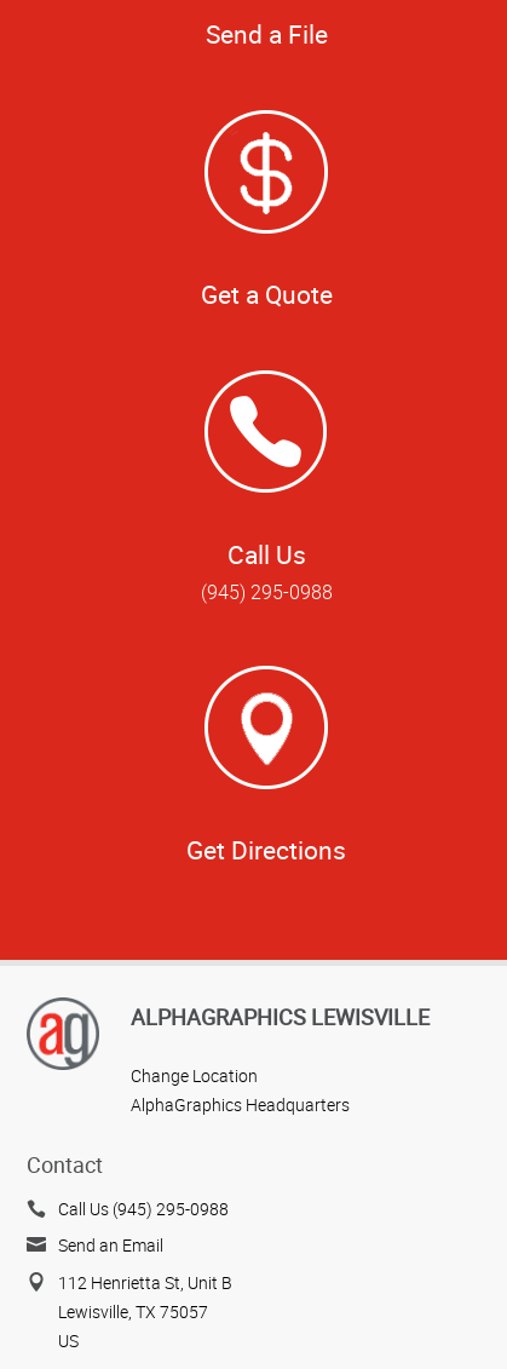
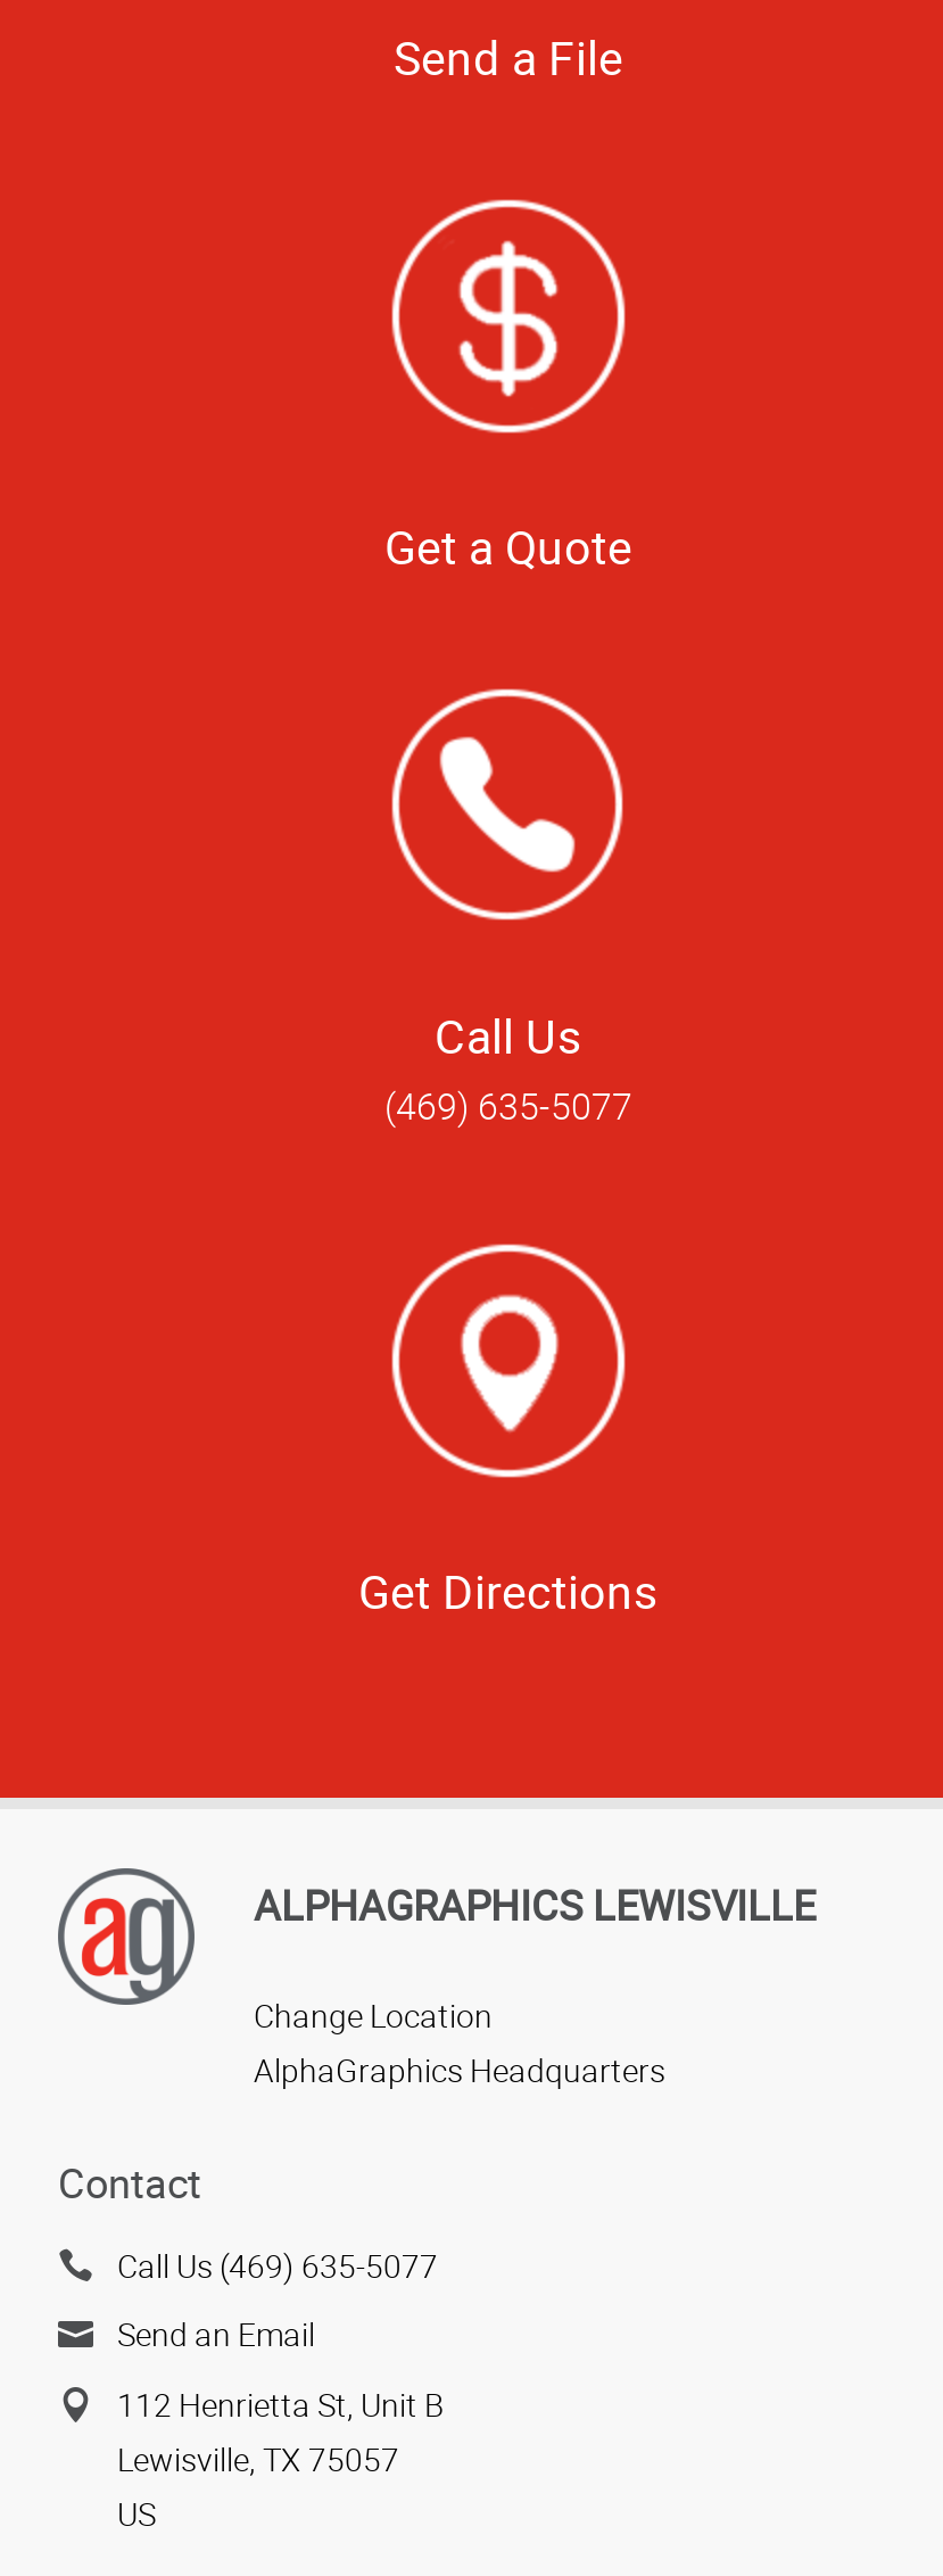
- (945) 295-0988
+ (469) 635-5077

- Call Us (945) 295-0988
+ Call Us (469) 635-5077
